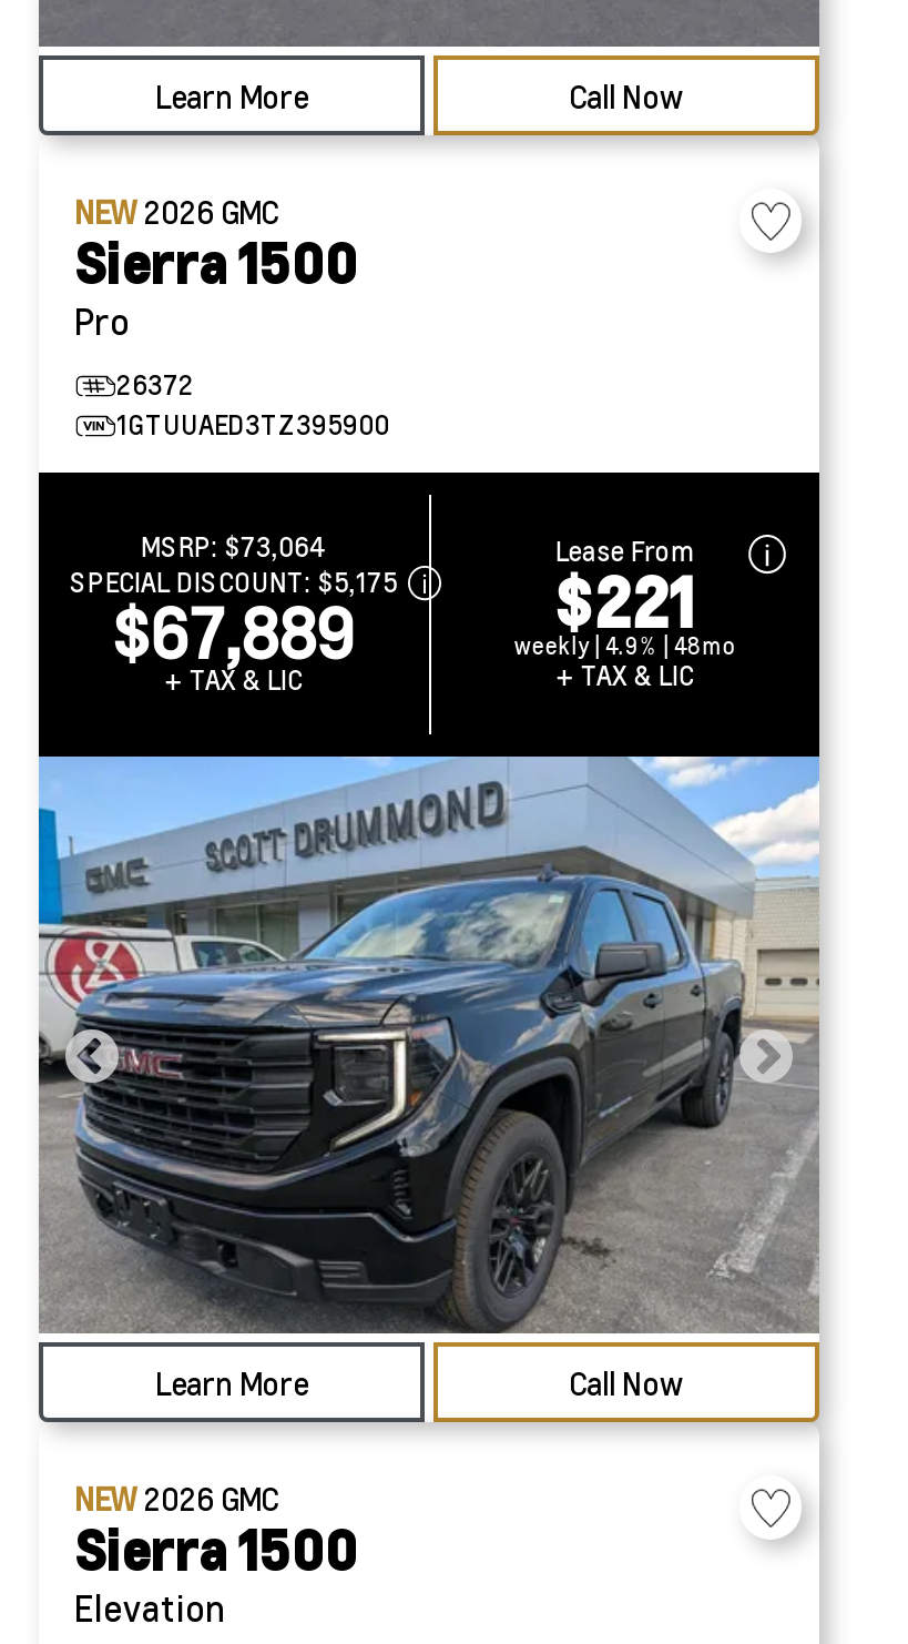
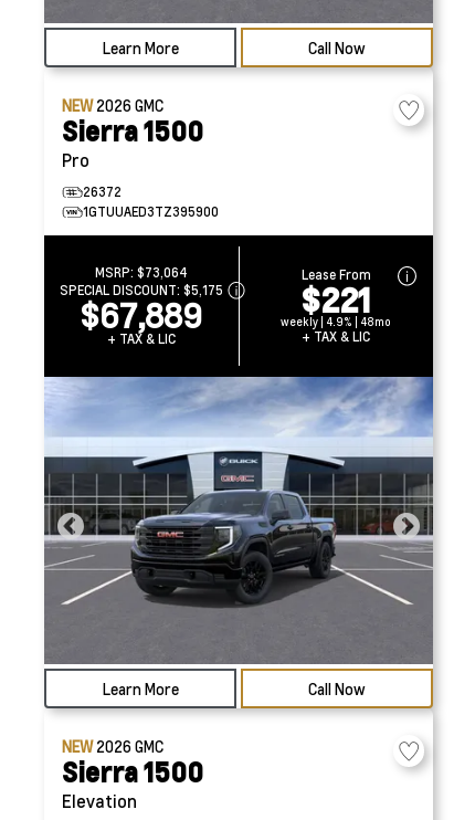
- [image]
+ [image]
